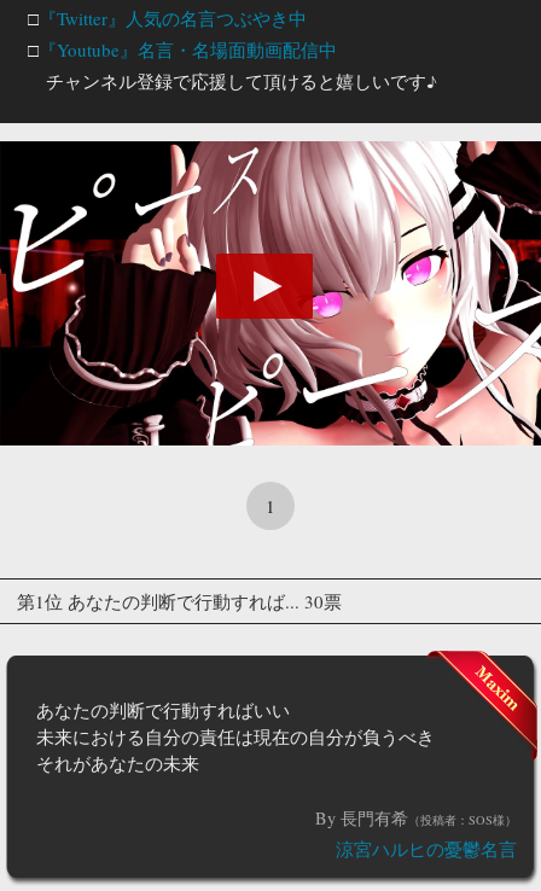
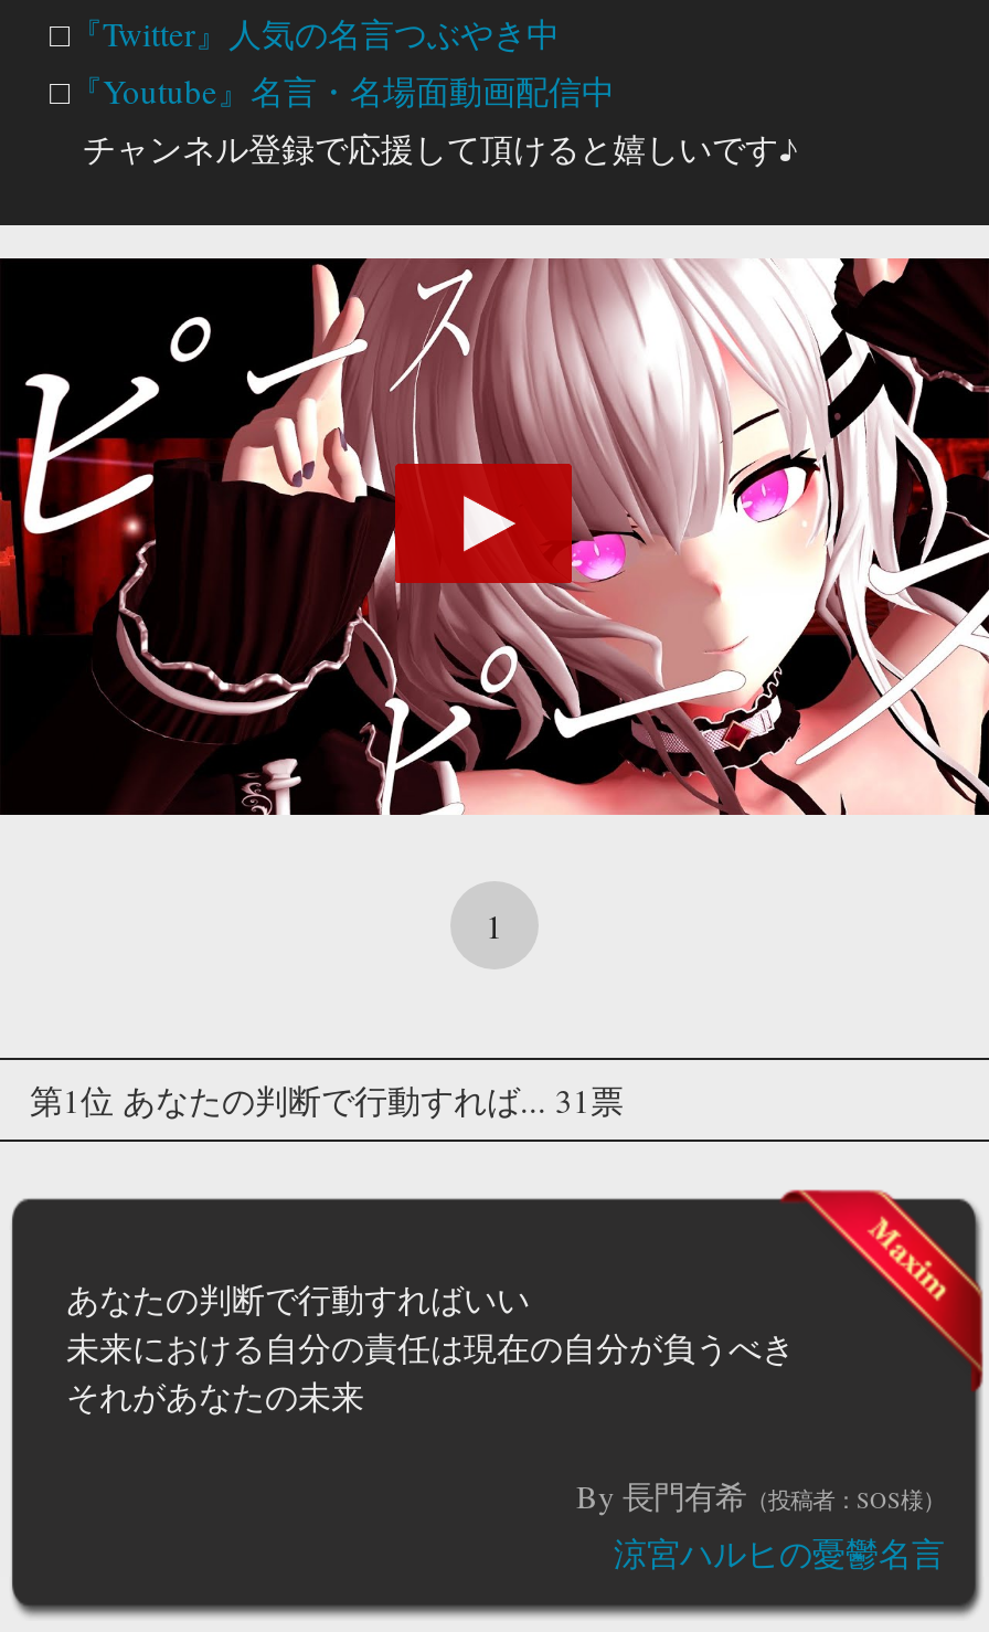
- 第1位 あなたの判断で行動すれば... 30票
+ 第1位 あなたの判断で行動すれば... 31票
